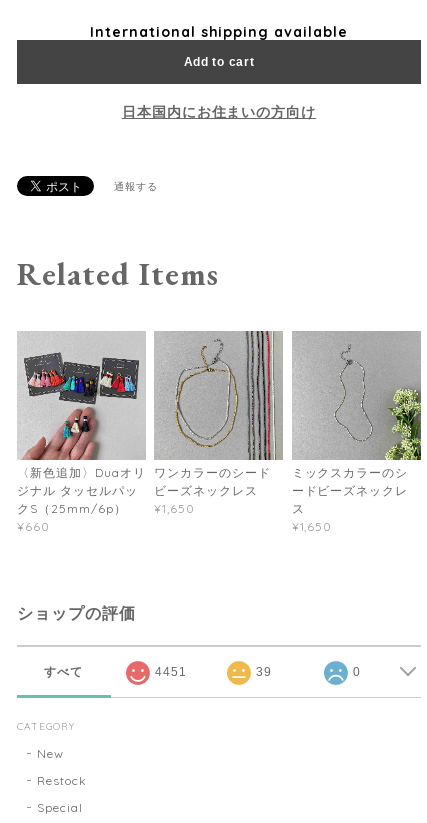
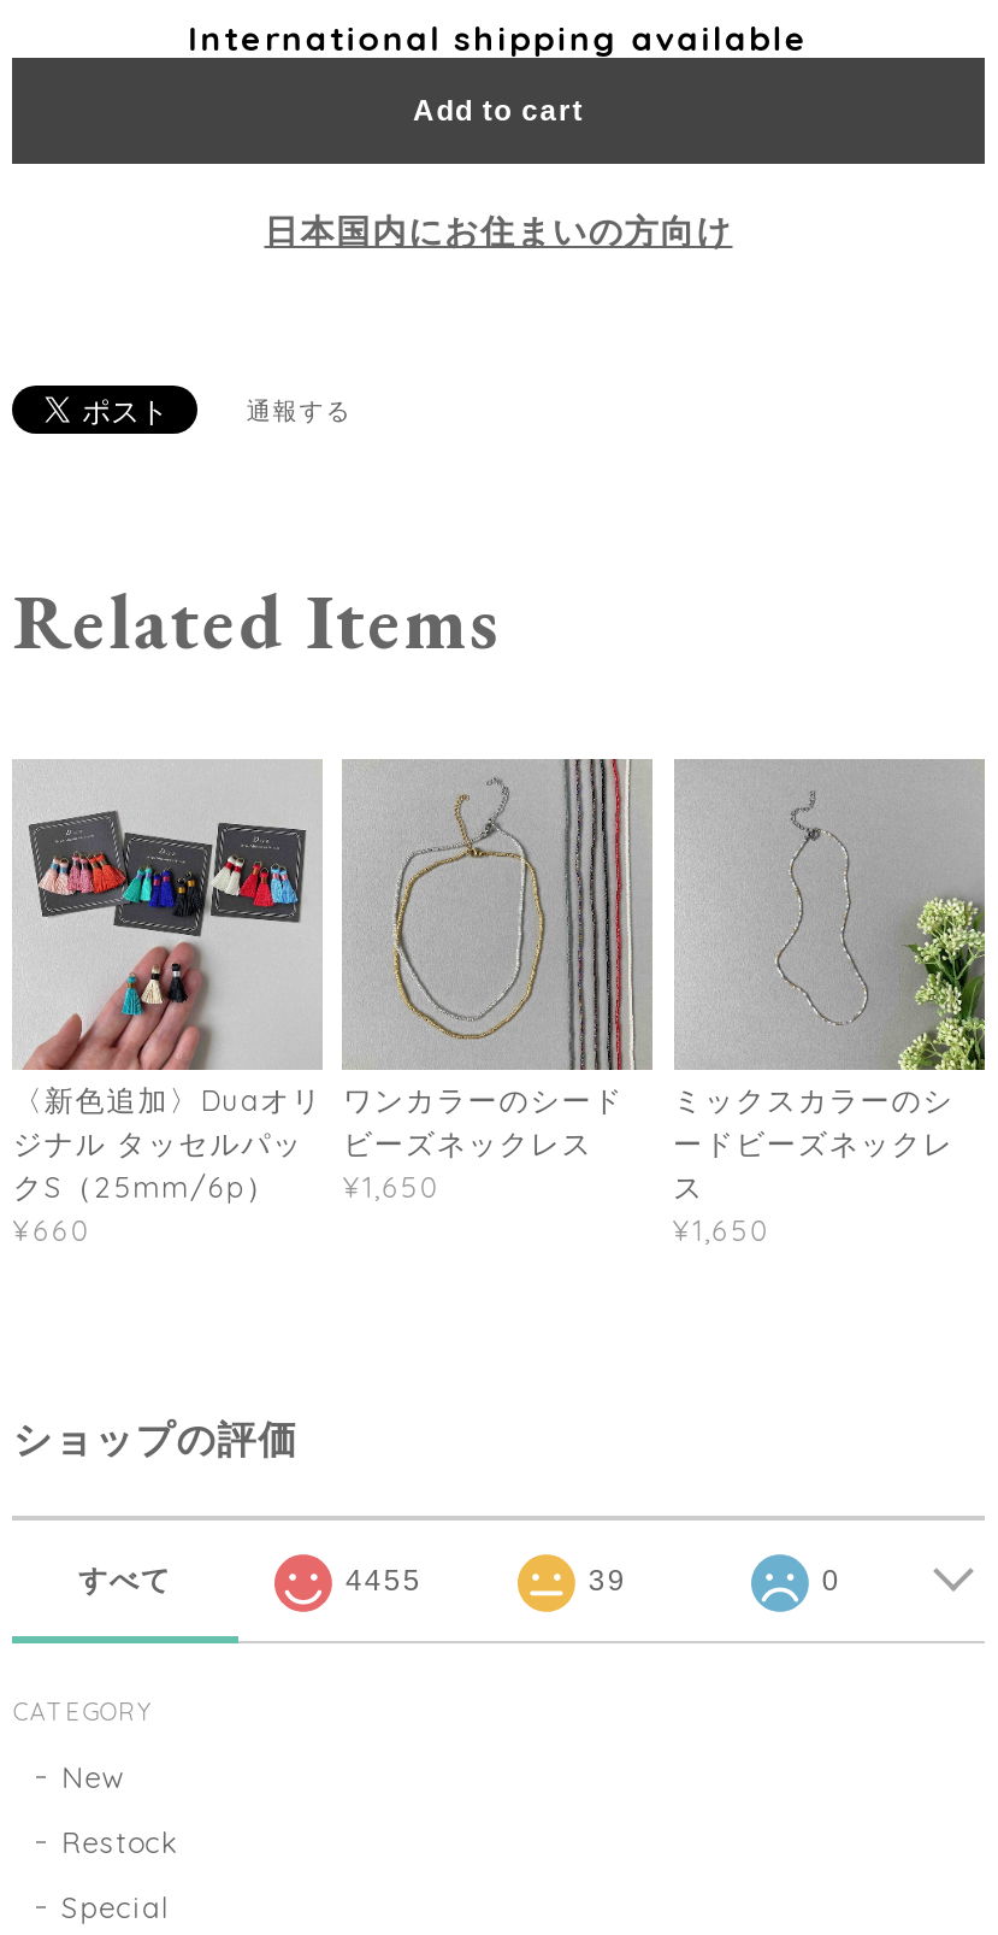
- 4451
+ 4455
